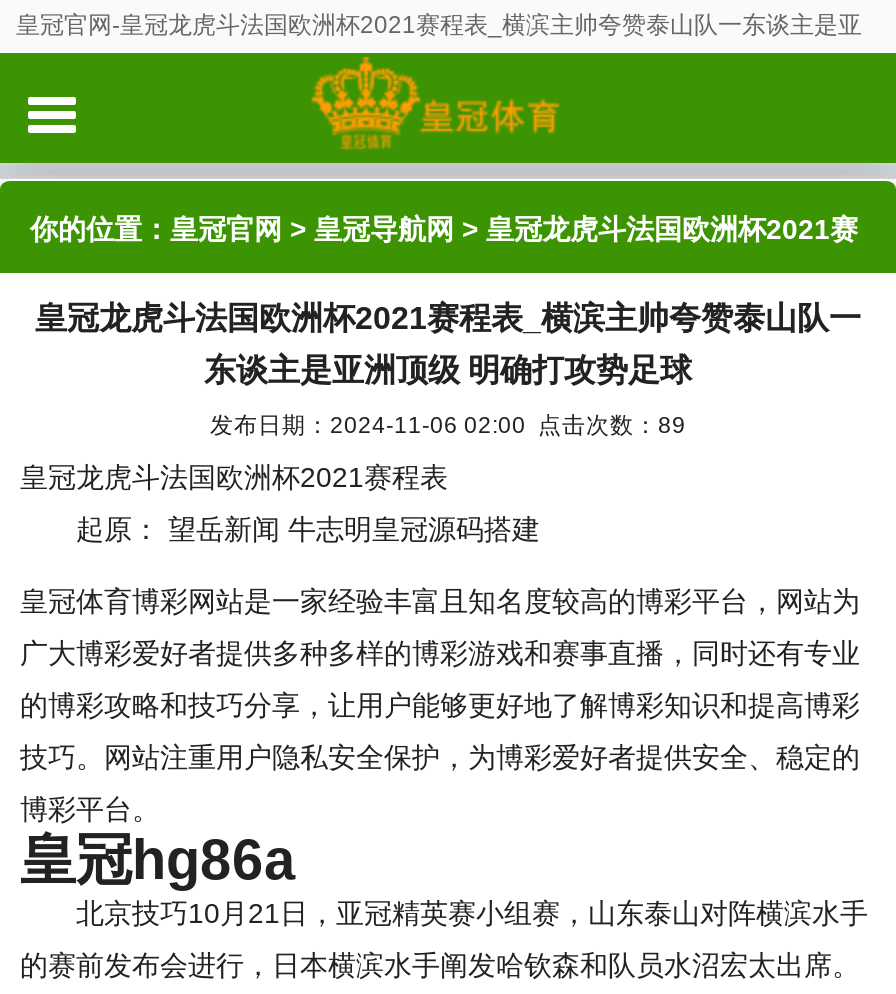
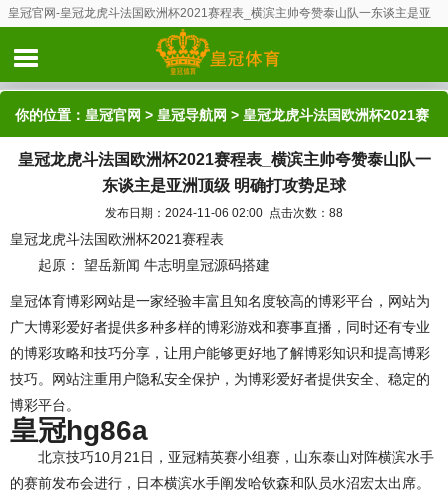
- 发布日期：2024-11-06 02:00 点击次数：89
+ 发布日期：2024-11-06 02:00 点击次数：88
